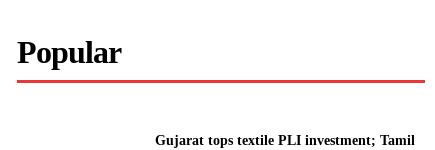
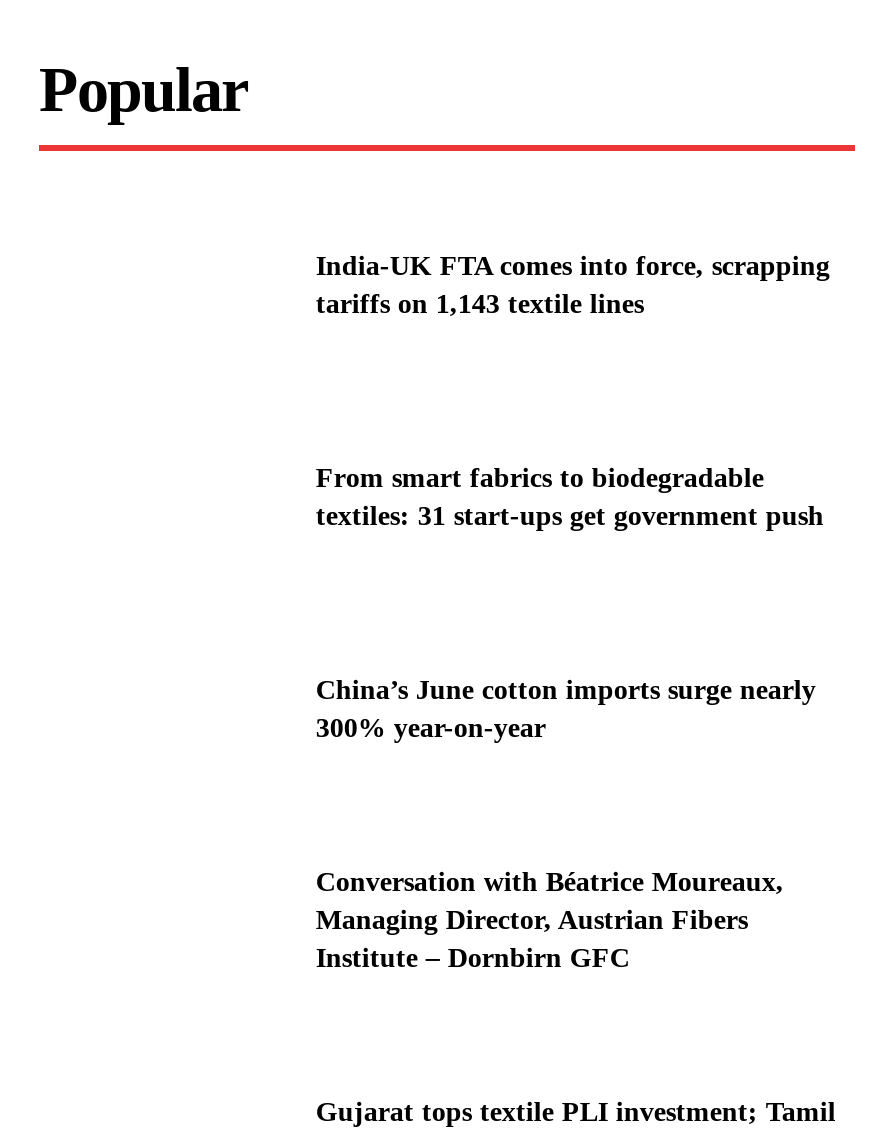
+ India-UK FTA comes into force, scrapping
+ tariffs on 1,143 textile lines

+ From smart fabrics to biodegradable
+ textiles: 31 start-ups get government push

+ China’s June cotton imports surge nearly
+ 300% year-on-year

+ Conversation with Béatrice Moureaux,
+ Managing Director, Austrian Fibers
+ Institute – Dornbirn GFC
